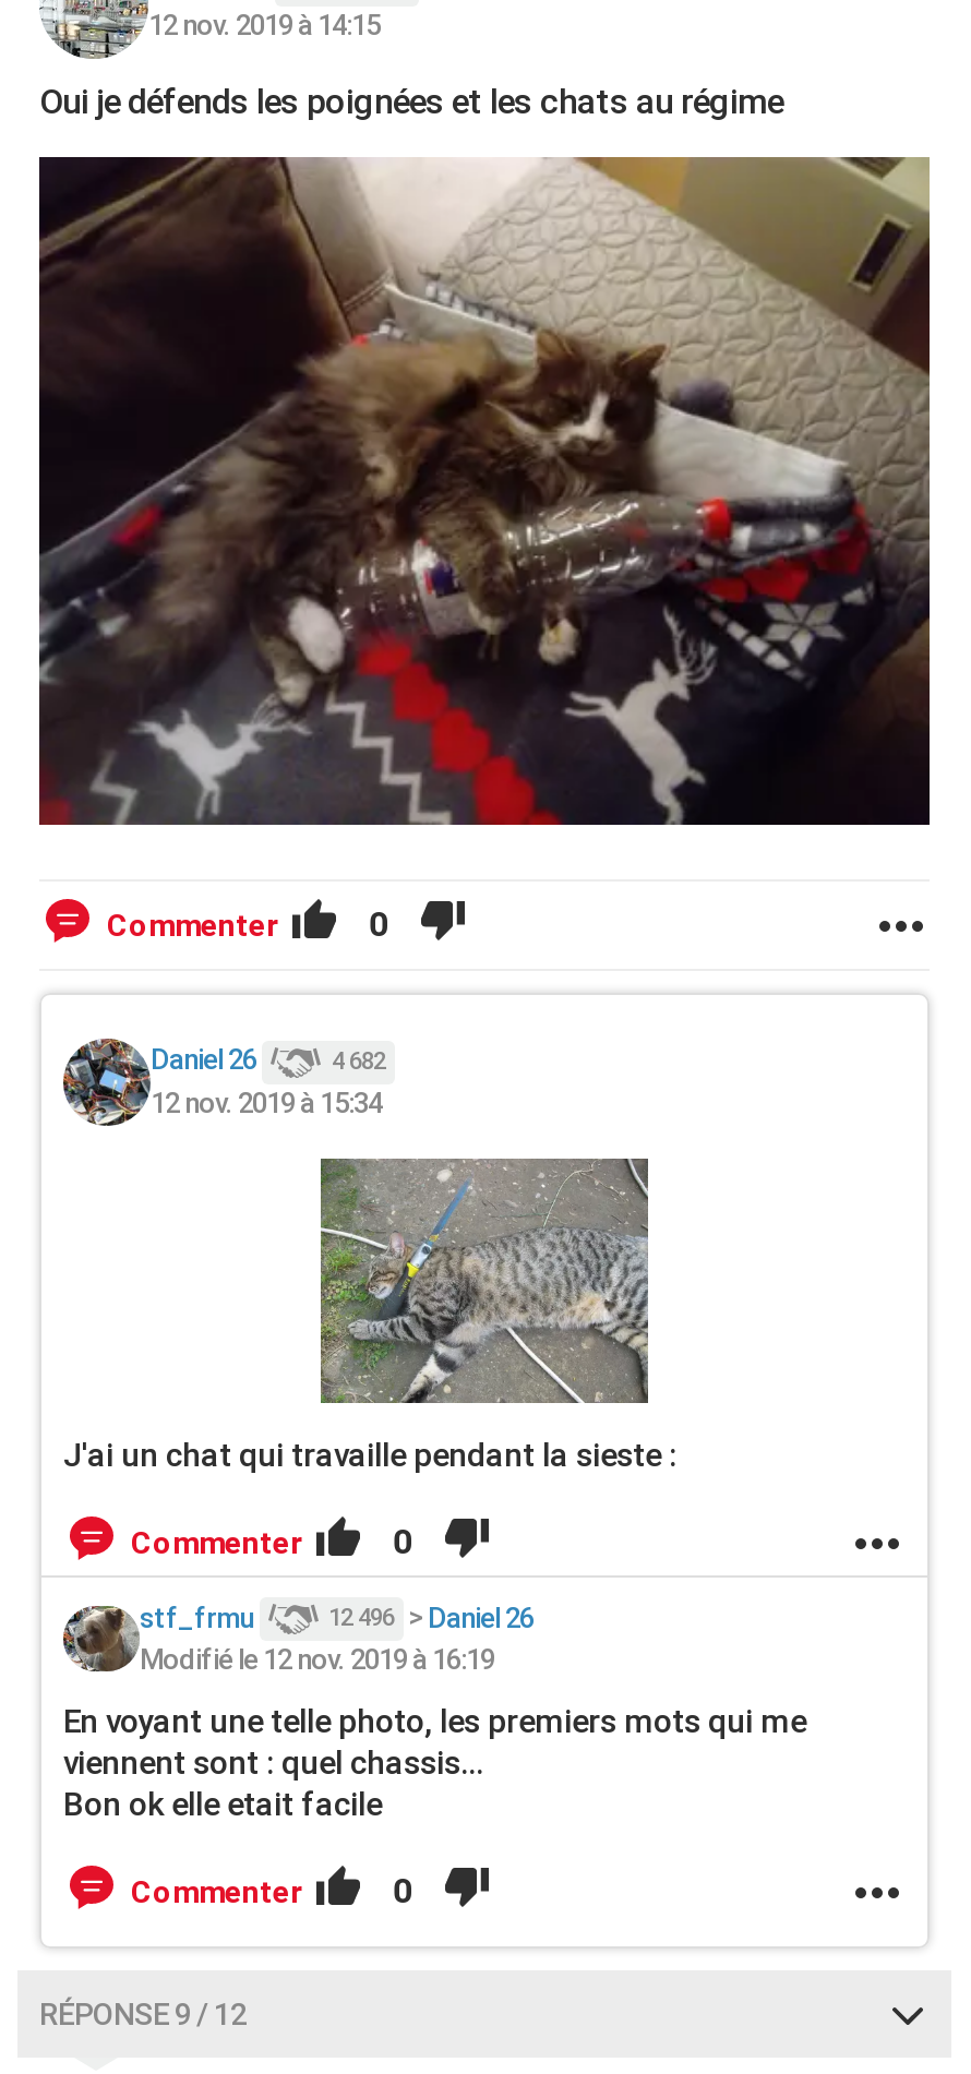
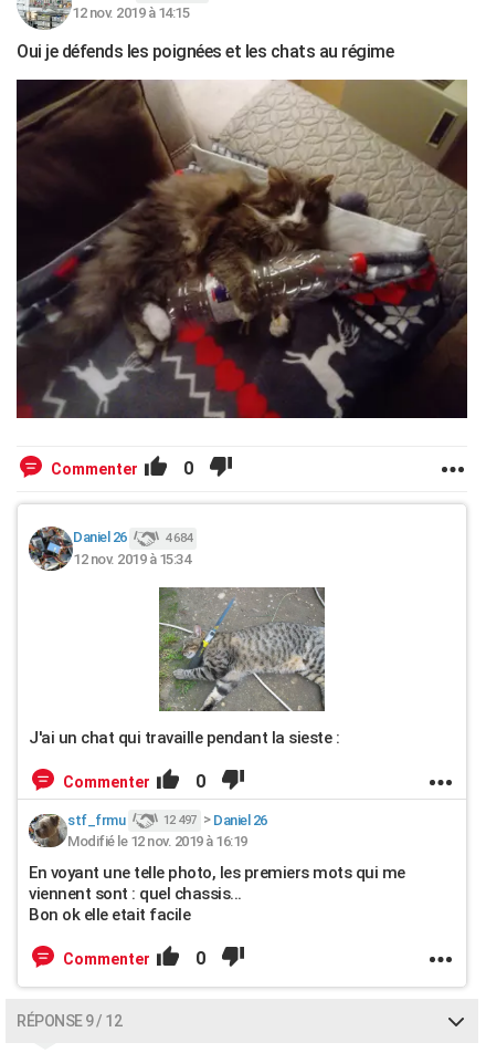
- 4 682
+ 4 684

- 12 496 > Daniel 26
+ 12 497 > Daniel 26
